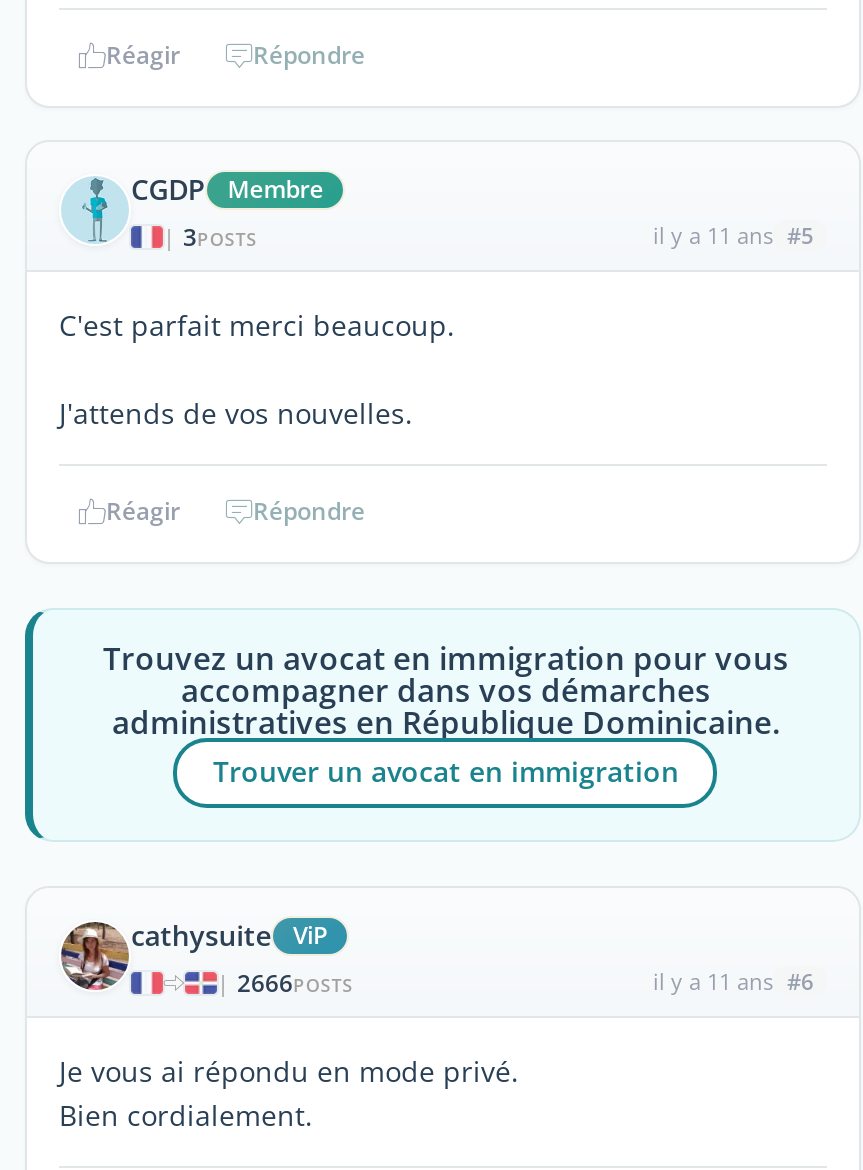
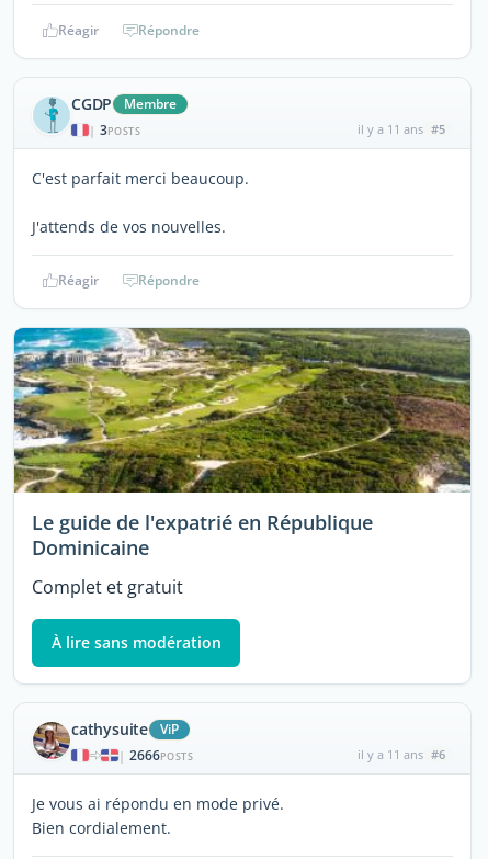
- [image]
- Trouvez un avocat en immigration pour vous
- accompagner dans vos démarches
- administratives en République Dominicaine.
- Trouver un avocat en immigration
+ [image]
+ Le guide de l'expatrié en République
+ Dominicaine
+ Complet et gratuit
+ À lire sans modération
